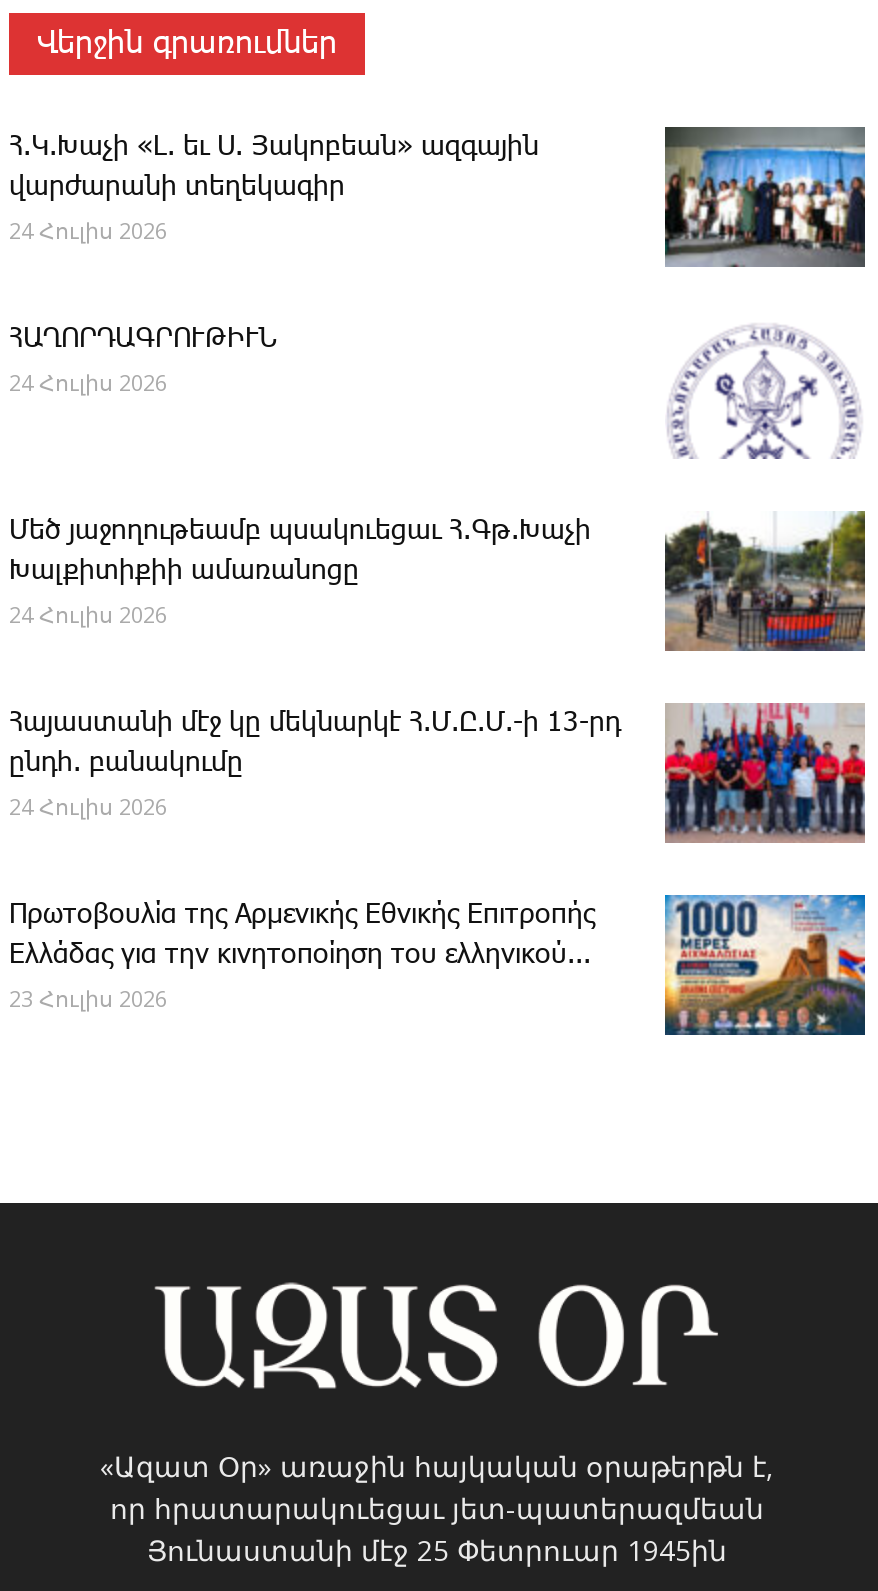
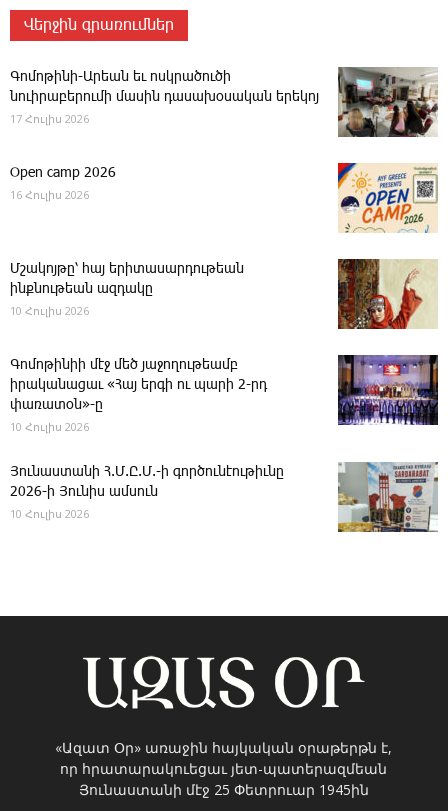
- Հ.Կ.Խաչի «Լ. եւ Ս. Յակոբեան» ազգային
- վարժարանի տեղեկագիր
+ Գոմոթինի-Արեան եւ ոսկրածուծի
+ նուիրաբերումի մասին դասախօսական երեկոյ

- [image]
+ [image]

- 24 Հուլիս 2026
+ 17 Հուլիս 2026

- ՀԱՂՈՐԴԱԳՐՈՒԹԻՒՆ
+ Open camp 2026

- [image]
+ [image]

- 24 Հուլիս 2026
+ 16 Հուլիս 2026

- Մեծ յաջողութեամբ պսակուեցաւ Հ.Գթ.Խաչի
- Խալքիտիքիի ամառանոցը
+ Մշակոյթը՝ հայ երիտասարդութեան
+ ինքնութեան ազդակը

- [image]
+ [image]

- 24 Հուլիս 2026
+ 10 Հուլիս 2026

- Հայաստանի մէջ կը մեկնարկէ Հ.Մ.Ը.Մ.-ի 13-րդ
- ընդհ. բանակումը
+ Գոմոթինիի մէջ մեծ յաջողութեամբ
+ իրականացաւ «Հայ երգի ու պարի 2-րդ
+ փառատօն»-ը

- [image]
+ [image]

- 24 Հուլիս 2026
+ 10 Հուլիս 2026

- Πρωτοβουλία της Αρμενικής Εθνικής Επιτροπής
- Ελλάδας για την κινητοποίηση του ελληνικού...
+ Յունաստանի Հ.Մ.Ը.Մ.-ի գործունէութիւնը
+ 2026-ի Յունիս ամսուն

- [image]
+ [image]

- 23 Հուլիս 2026
+ 10 Հուլիս 2026
